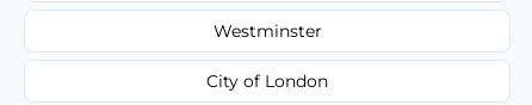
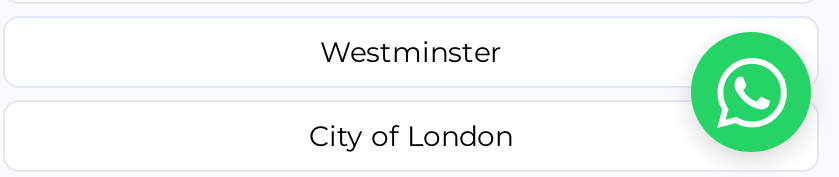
+ [image]
